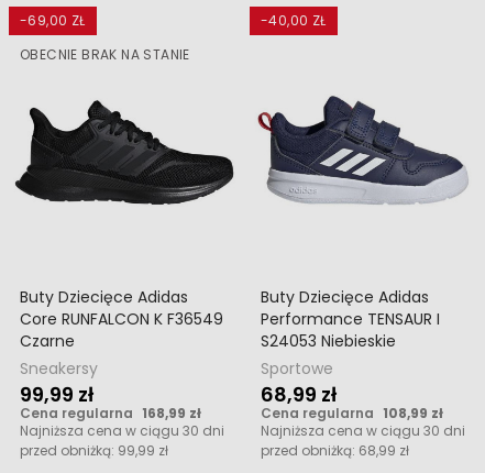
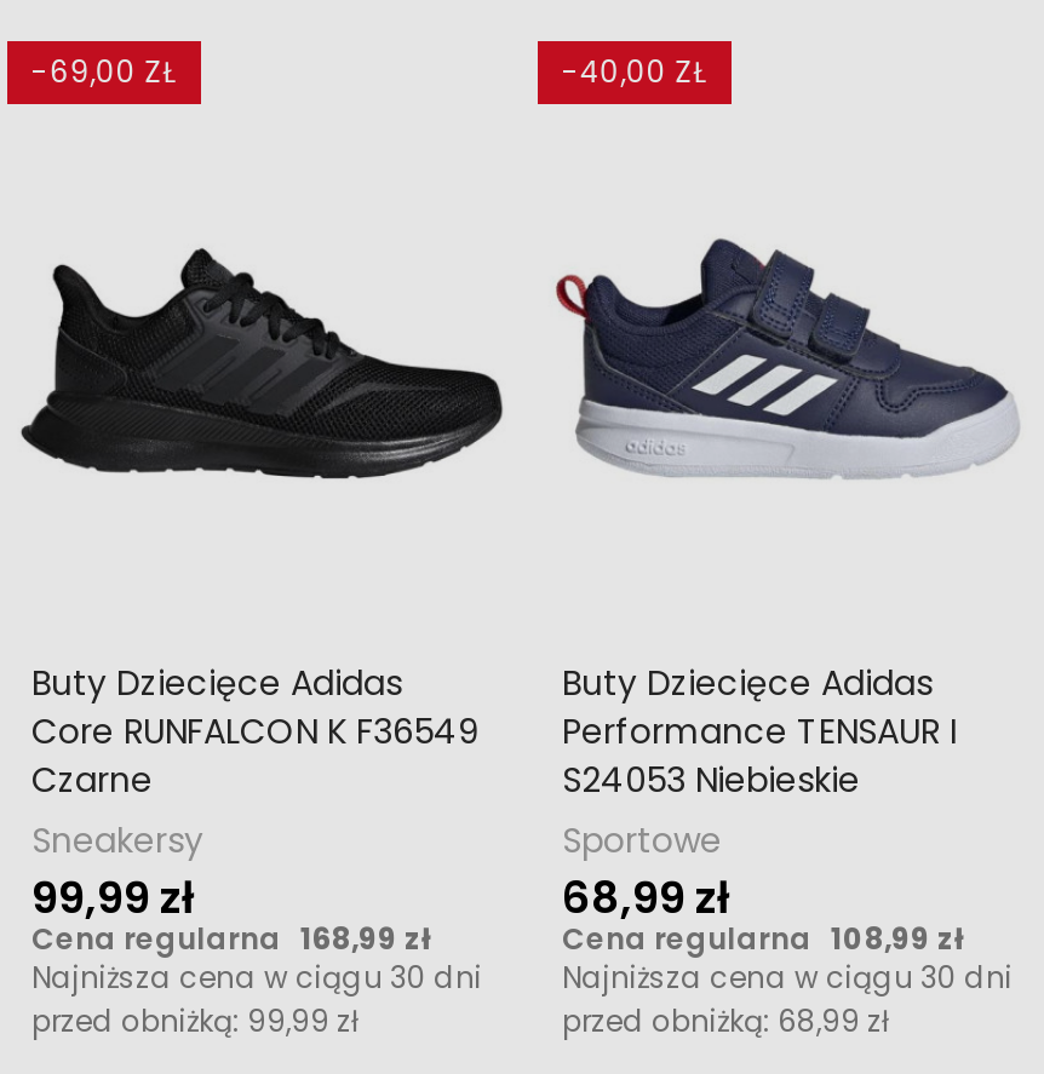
- OBECNIE BRAK NA STANIE
